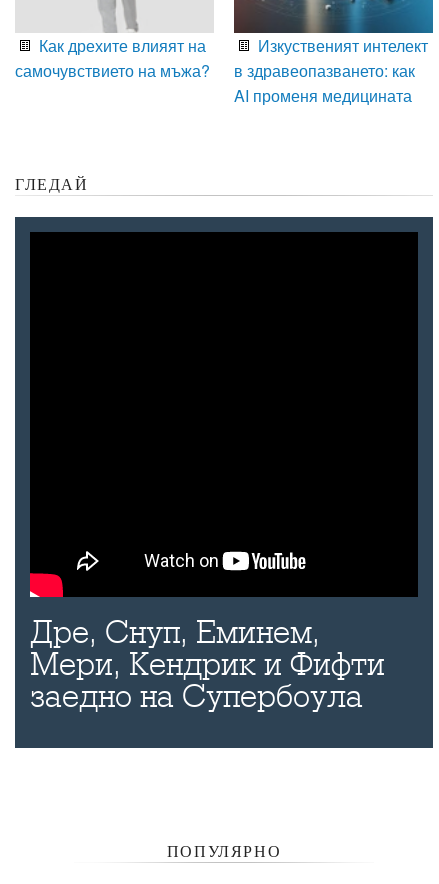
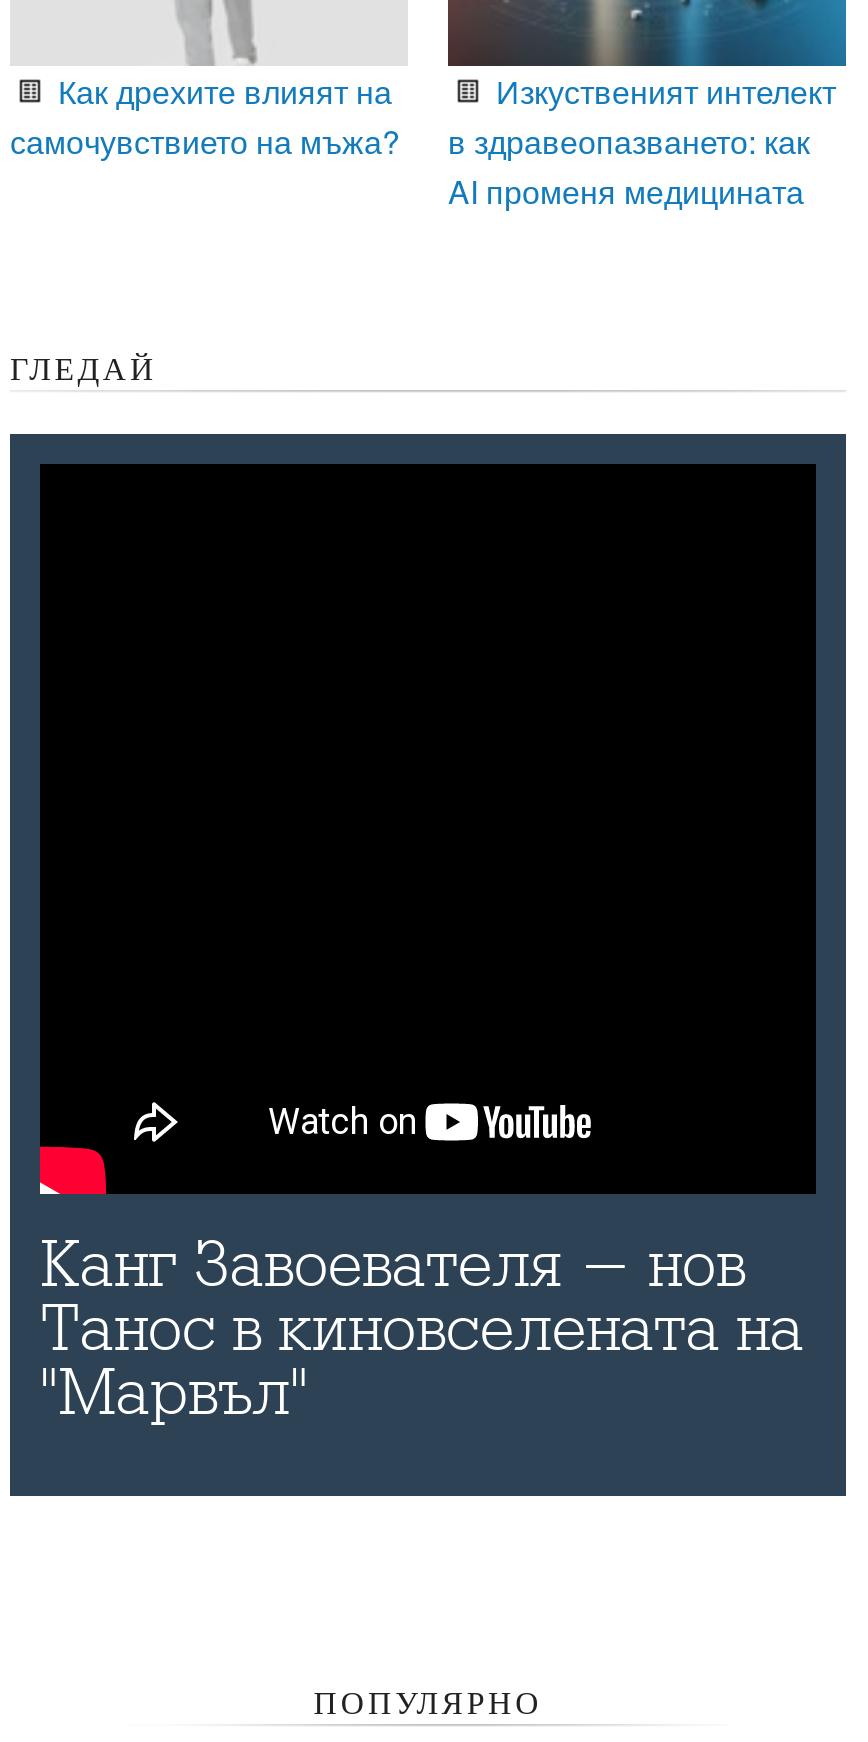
- Дре, Снуп, Еминем,
- Мери, Кендрик и Фифти
- заедно на Супербоула
+ Канг Завоевателя - нов
+ Танос в киновселената на
+ "Марвъл"
